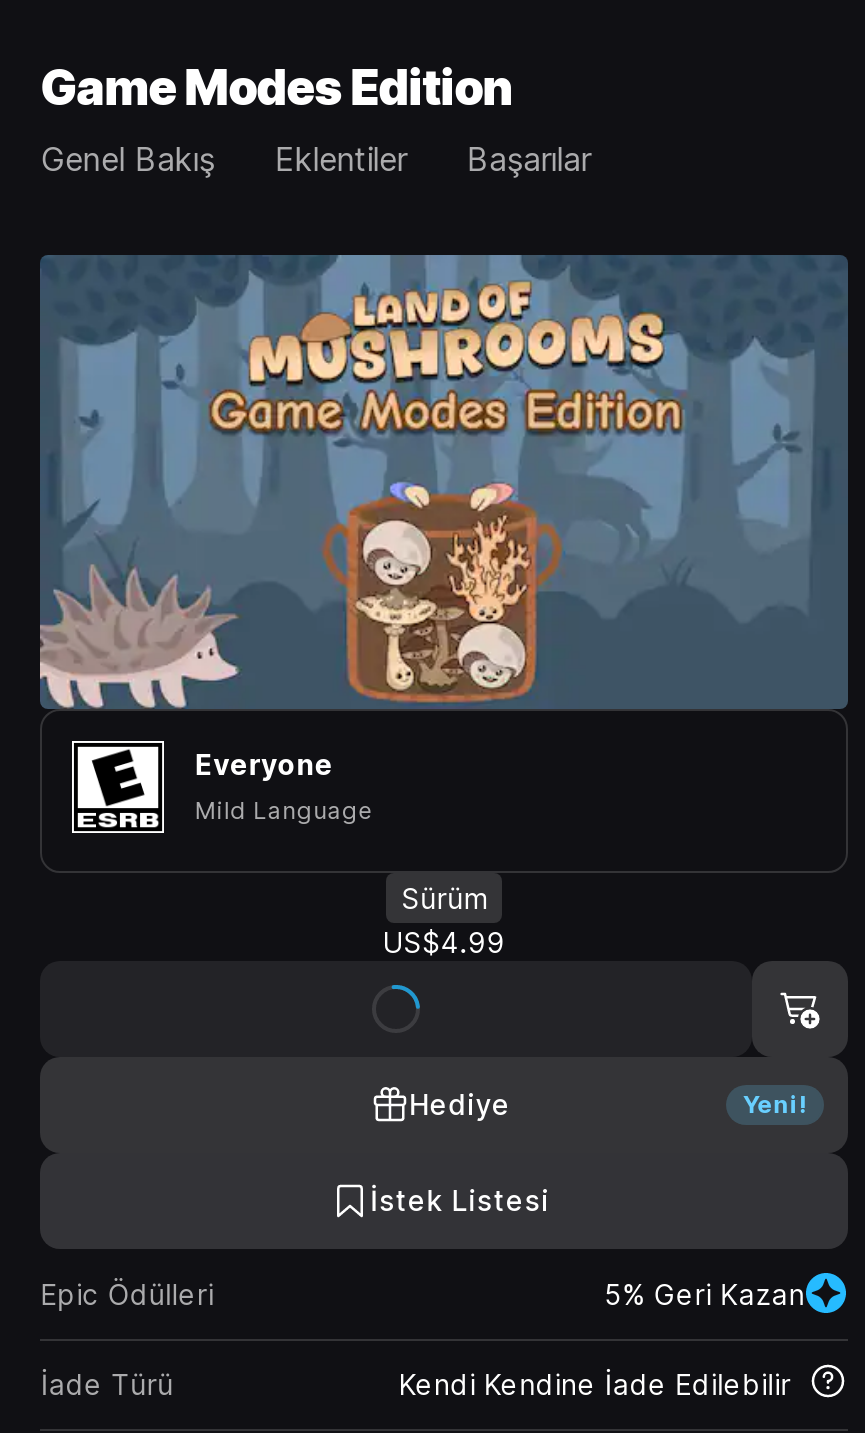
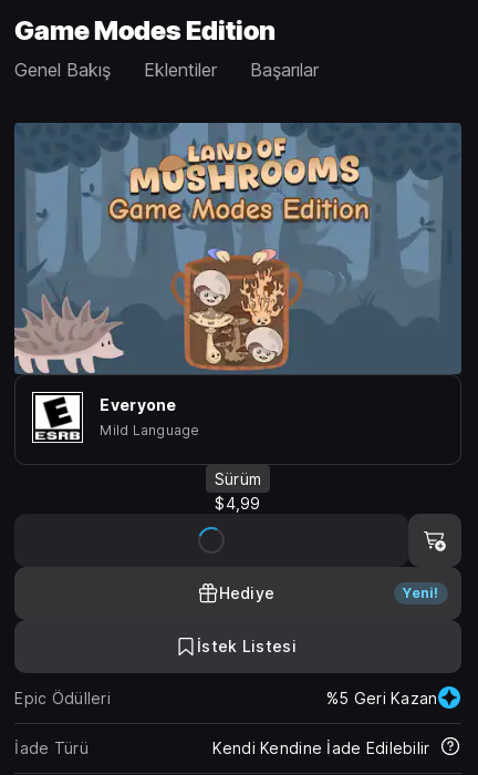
- US$4.99
+ $4,99

- 5% Geri Kazan
+ %5 Geri Kazan
